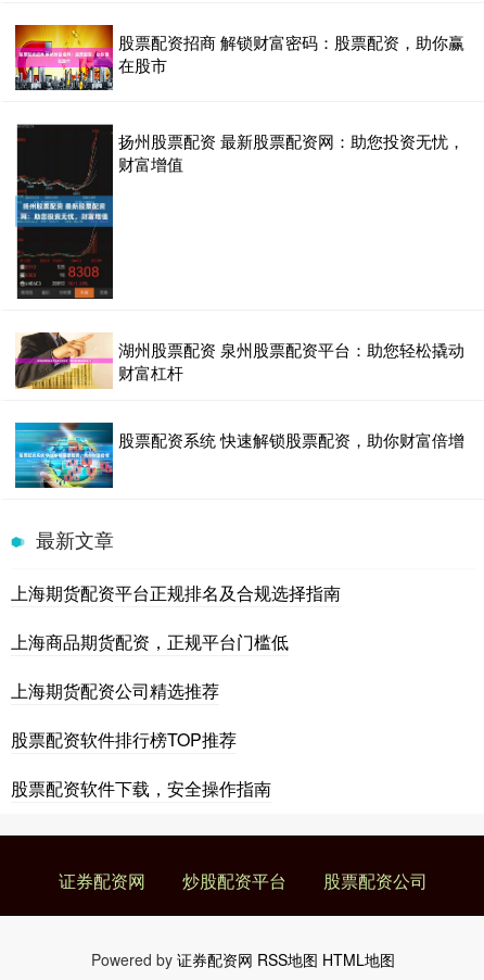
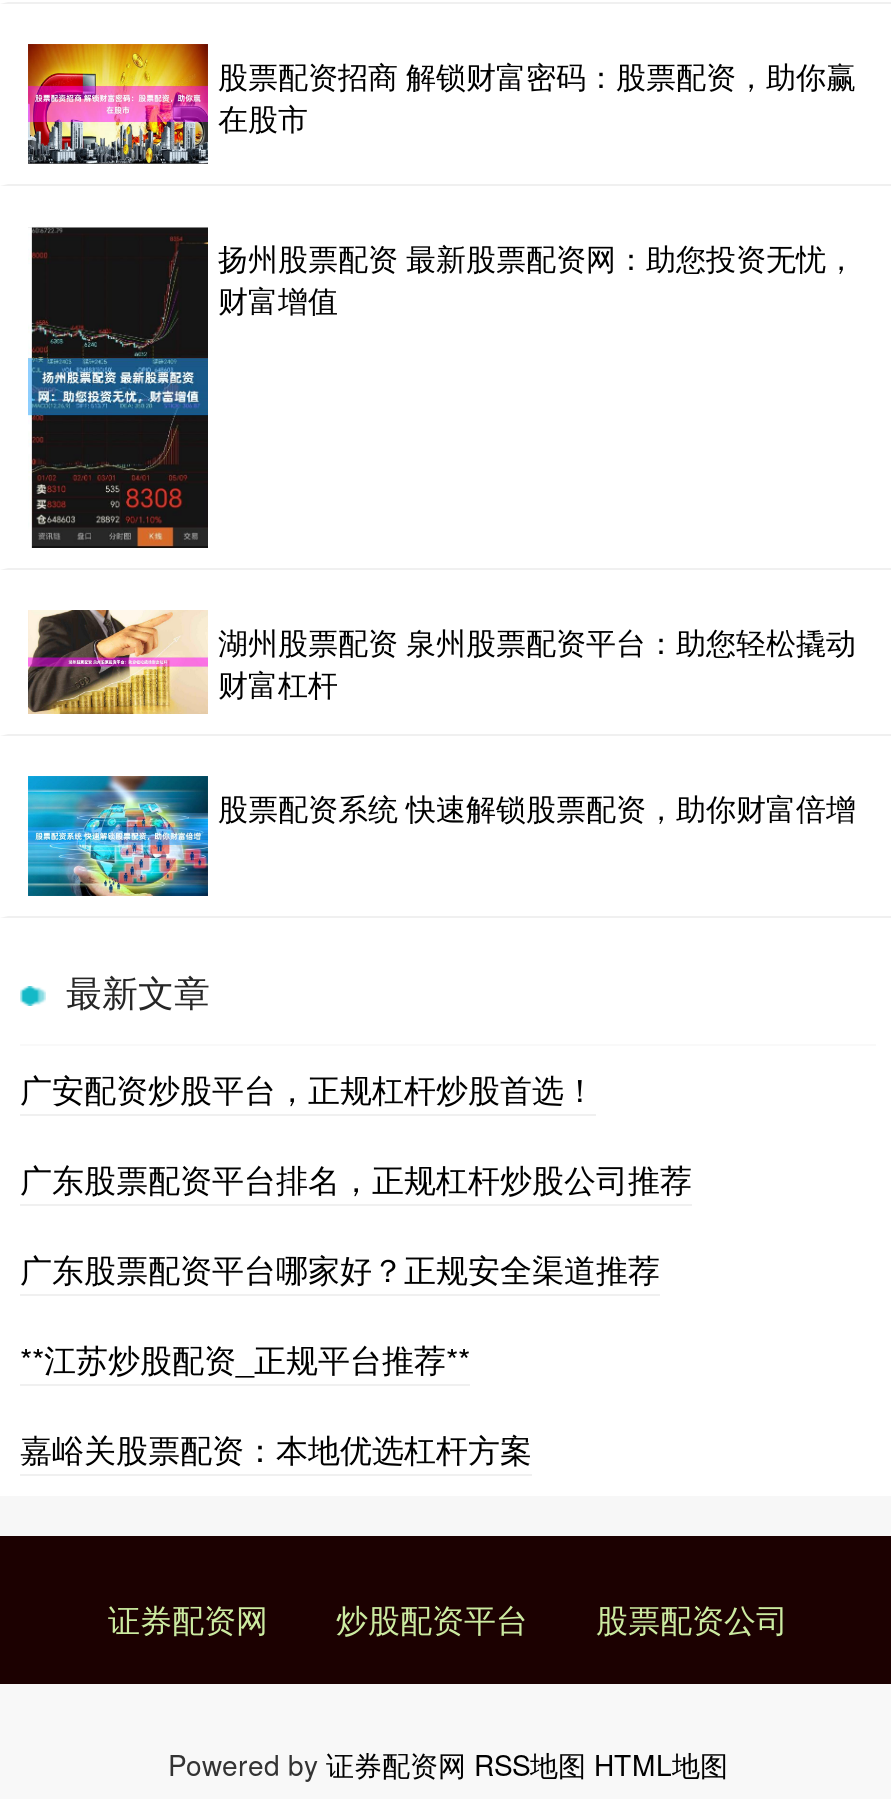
- 上海期货配资平台正规排名及合规选择指南
+ 广安配资炒股平台，正规杠杆炒股首选！

- 上海商品期货配资，正规平台门槛低
+ 广东股票配资平台排名，正规杠杆炒股公司推荐

- 上海期货配资公司精选推荐
+ 广东股票配资平台哪家好？正规安全渠道推荐

- 股票配资软件排行榜TOP推荐
+ **江苏炒股配资_正规平台推荐**

- 股票配资软件下载，安全操作指南
+ 嘉峪关股票配资：本地优选杠杆方案
